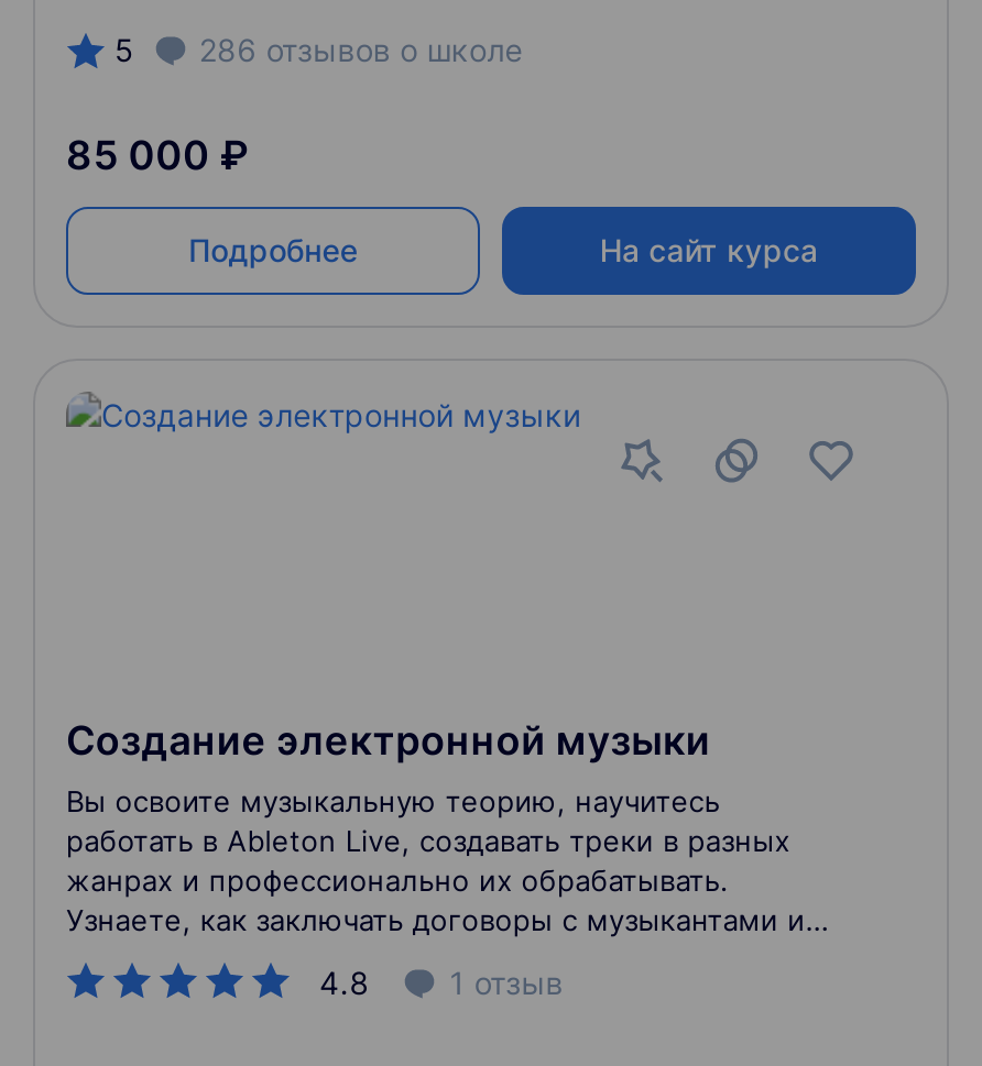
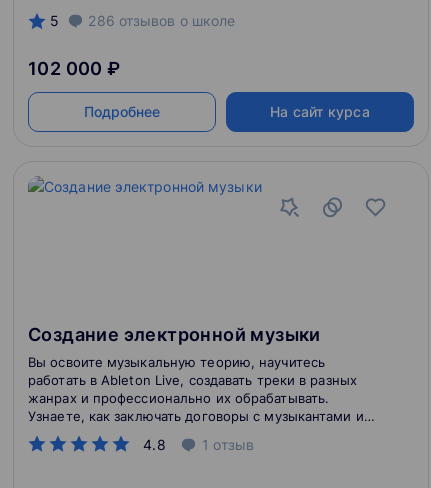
- 85 000 ₽
+ 102 000 ₽
